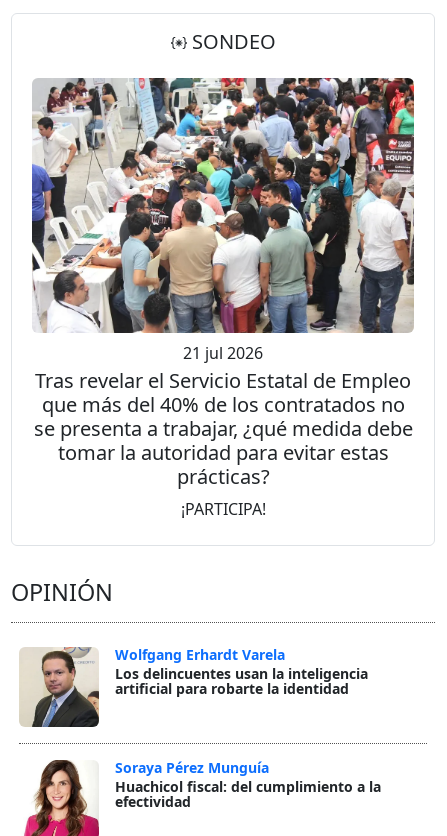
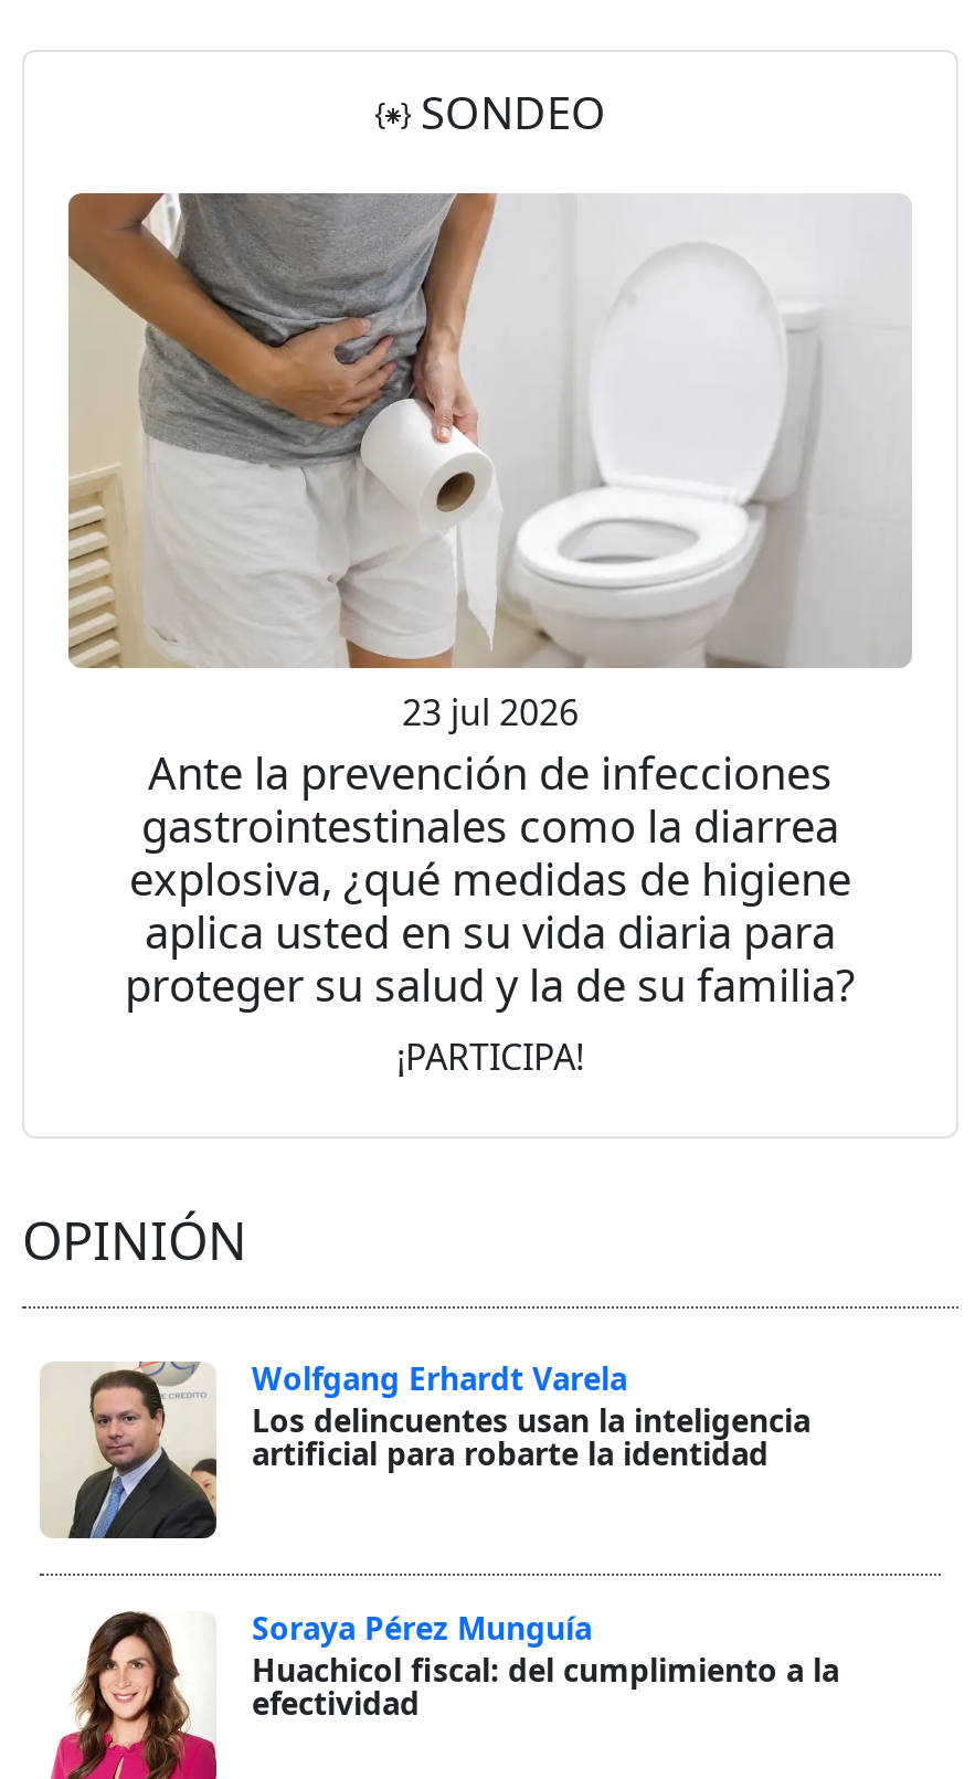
- [image]
- 21 jul 2026
- Tras revelar el Servicio Estatal de Empleo
- que más del 40% de los contratados no
- se presenta a trabajar, ¿qué medida debe
- tomar la autoridad para evitar estas
- prácticas?
+ [image]
+ 23 jul 2026
+ Ante la prevención de infecciones
+ gastrointestinales como la diarrea
+ explosiva, ¿qué medidas de higiene
+ aplica usted en su vida diaria para
+ proteger su salud y la de su familia?
